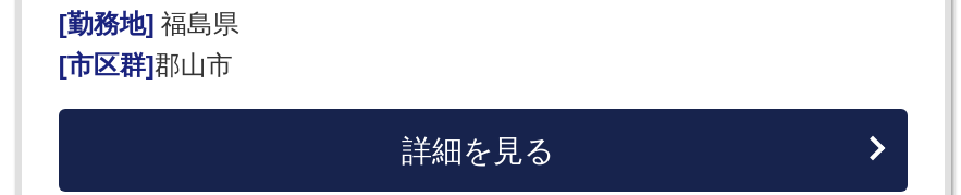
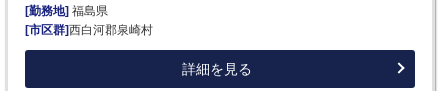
- [市区群]郡山市
+ [市区群]西白河郡泉崎村
